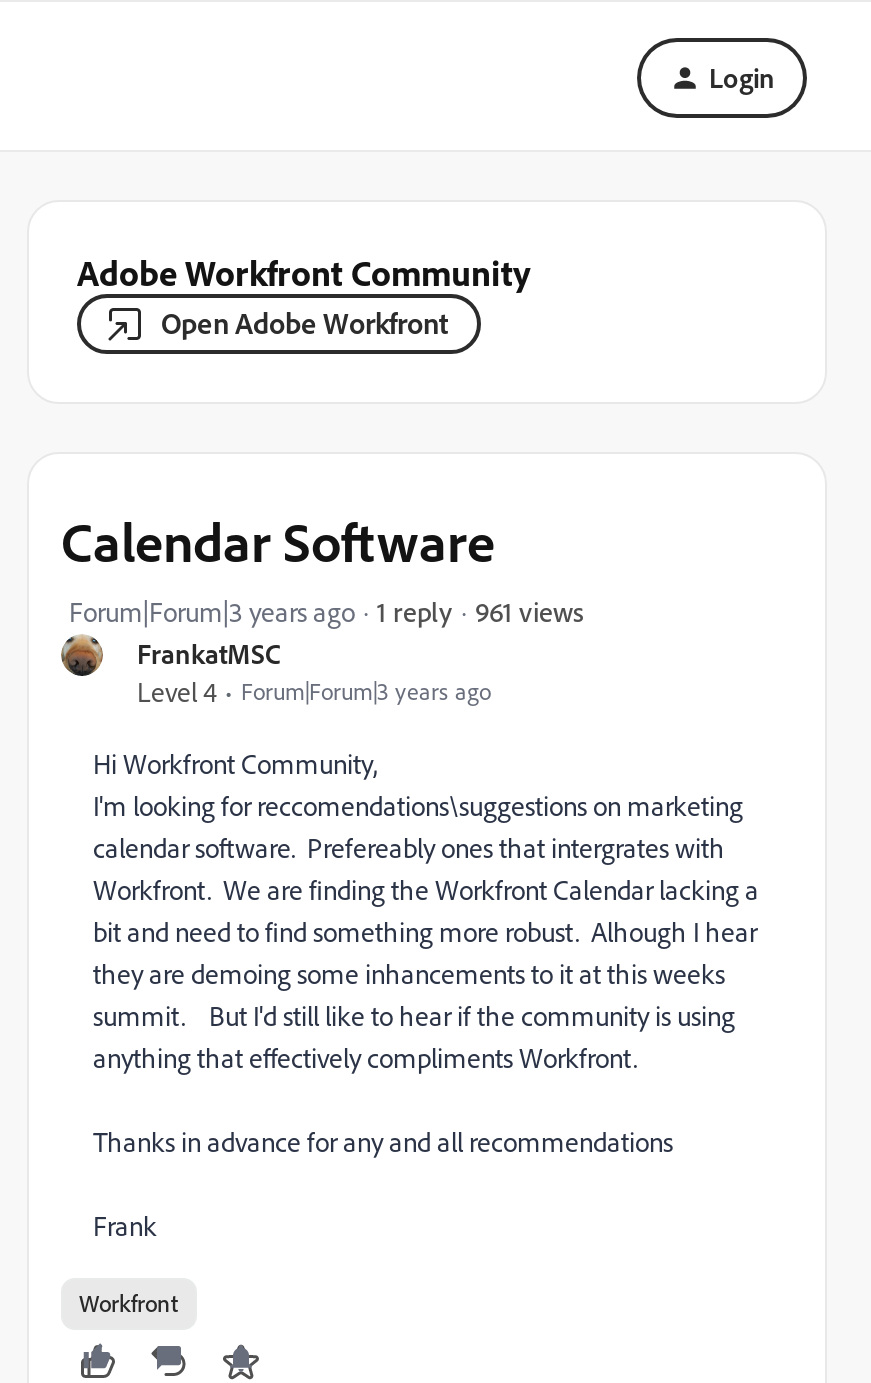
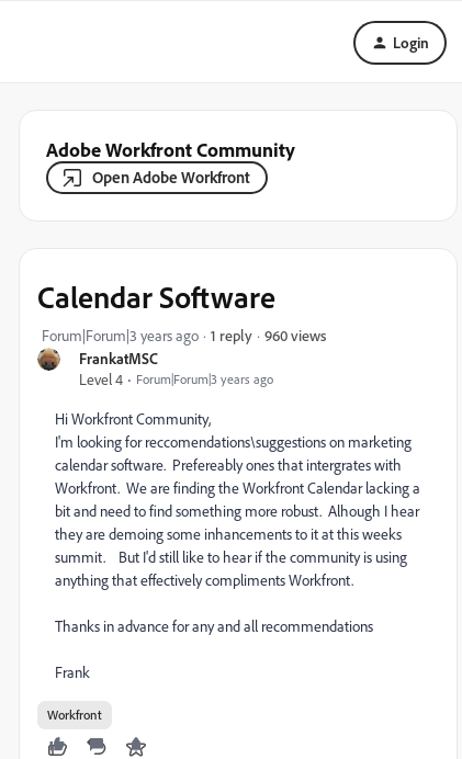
- 961 views
+ 960 views
